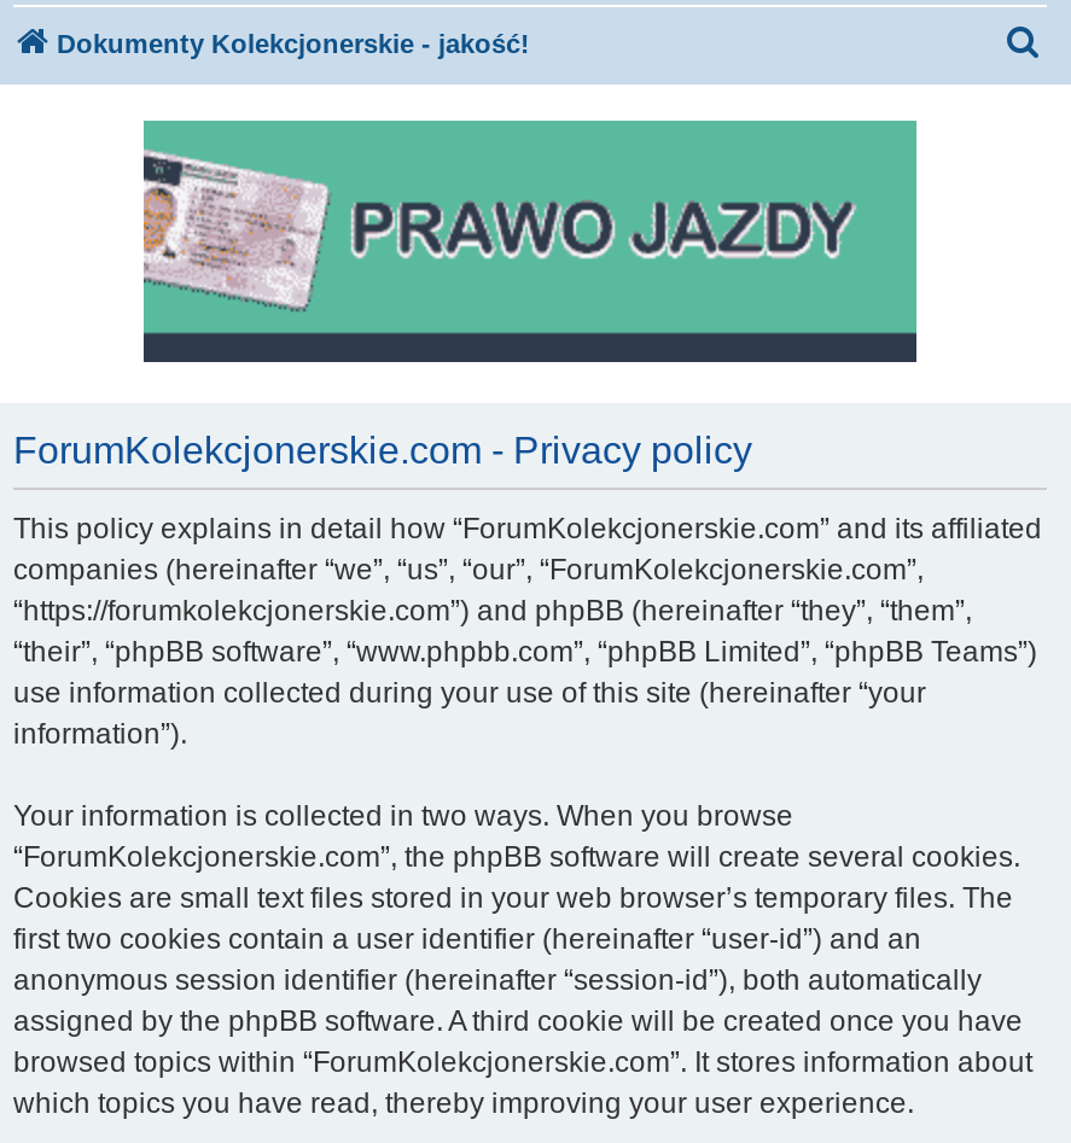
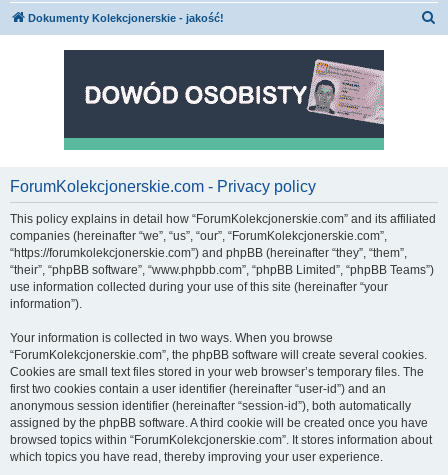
- [image]
+ [image]
